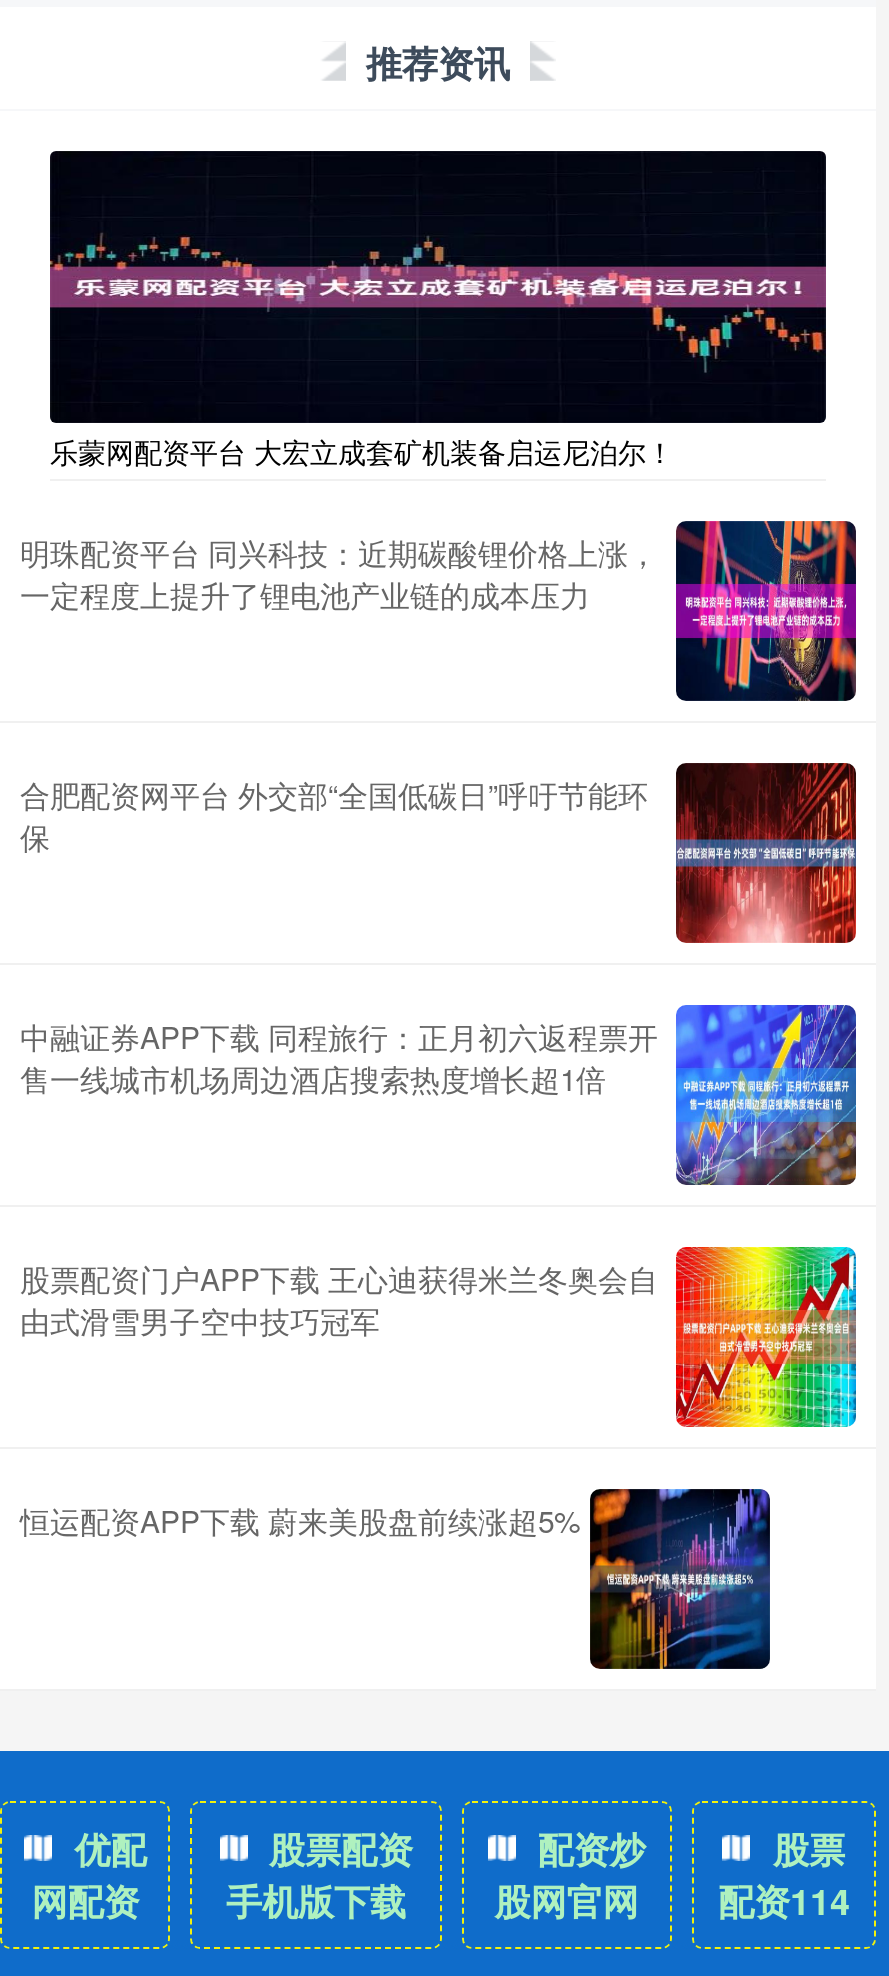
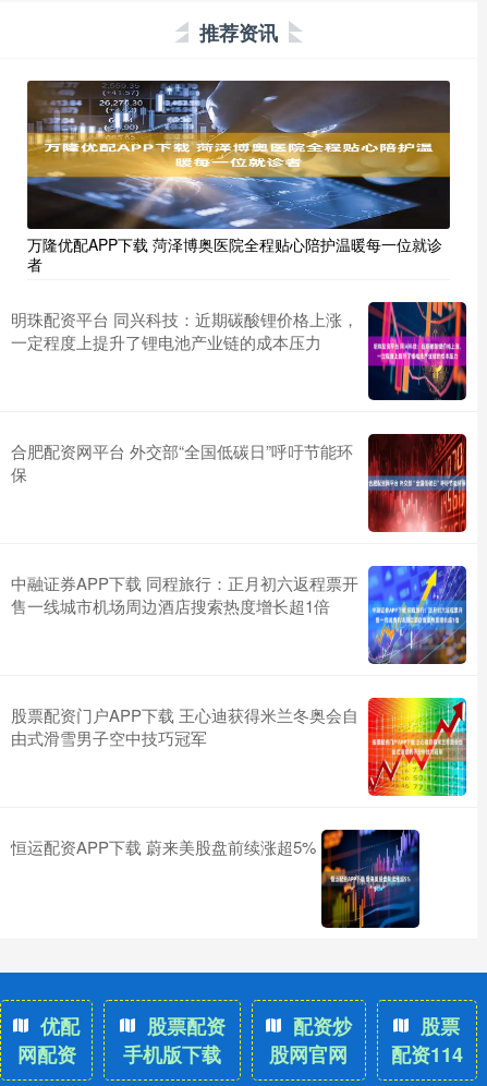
- [image]
- 乐蒙网配资平台 大宏立成套矿机装备启运尼泊尔！
+ [image]
+ 万隆优配APP下载 菏泽博奥医院全程贴心陪护温暖每一位就诊
+ 者
